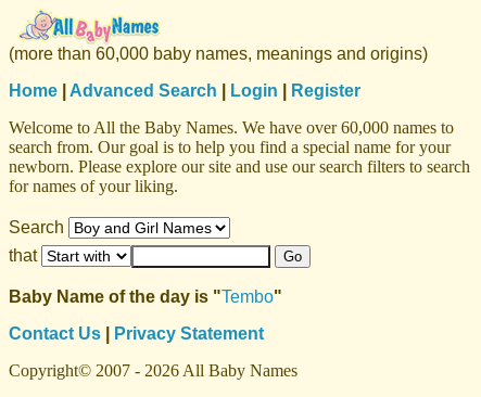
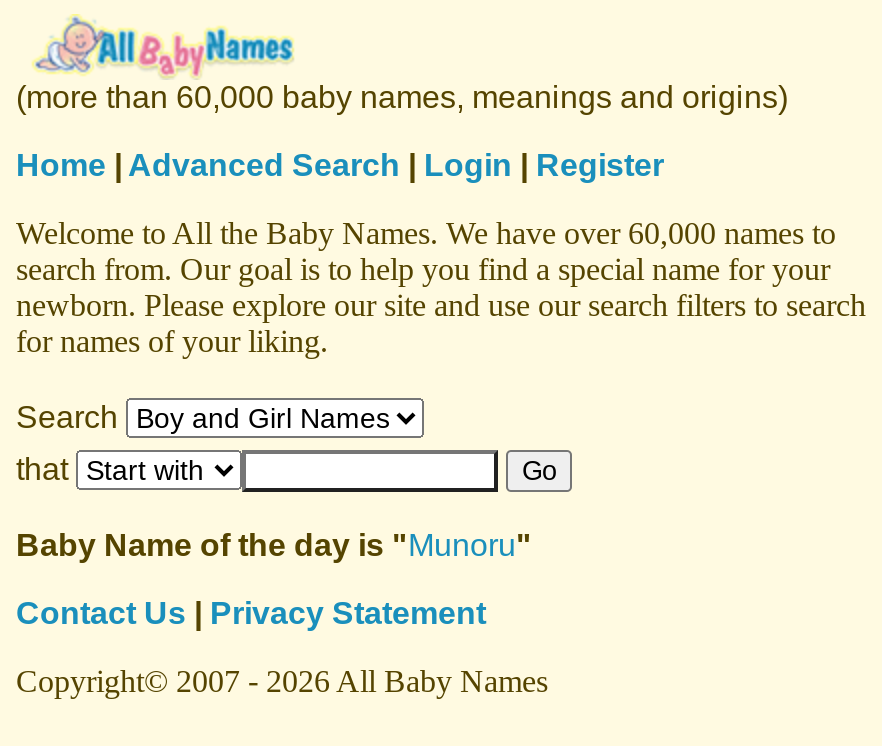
- Baby Name of the day is " Tembo"
+ Baby Name of the day is " Munoru"
